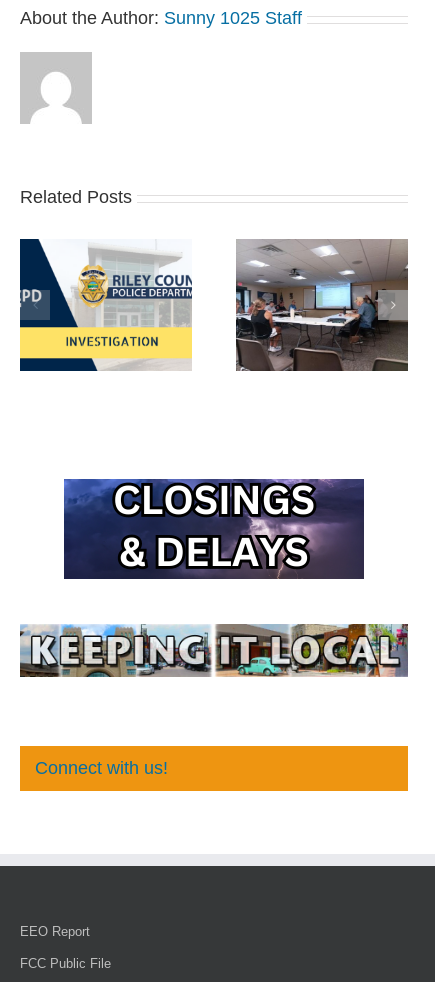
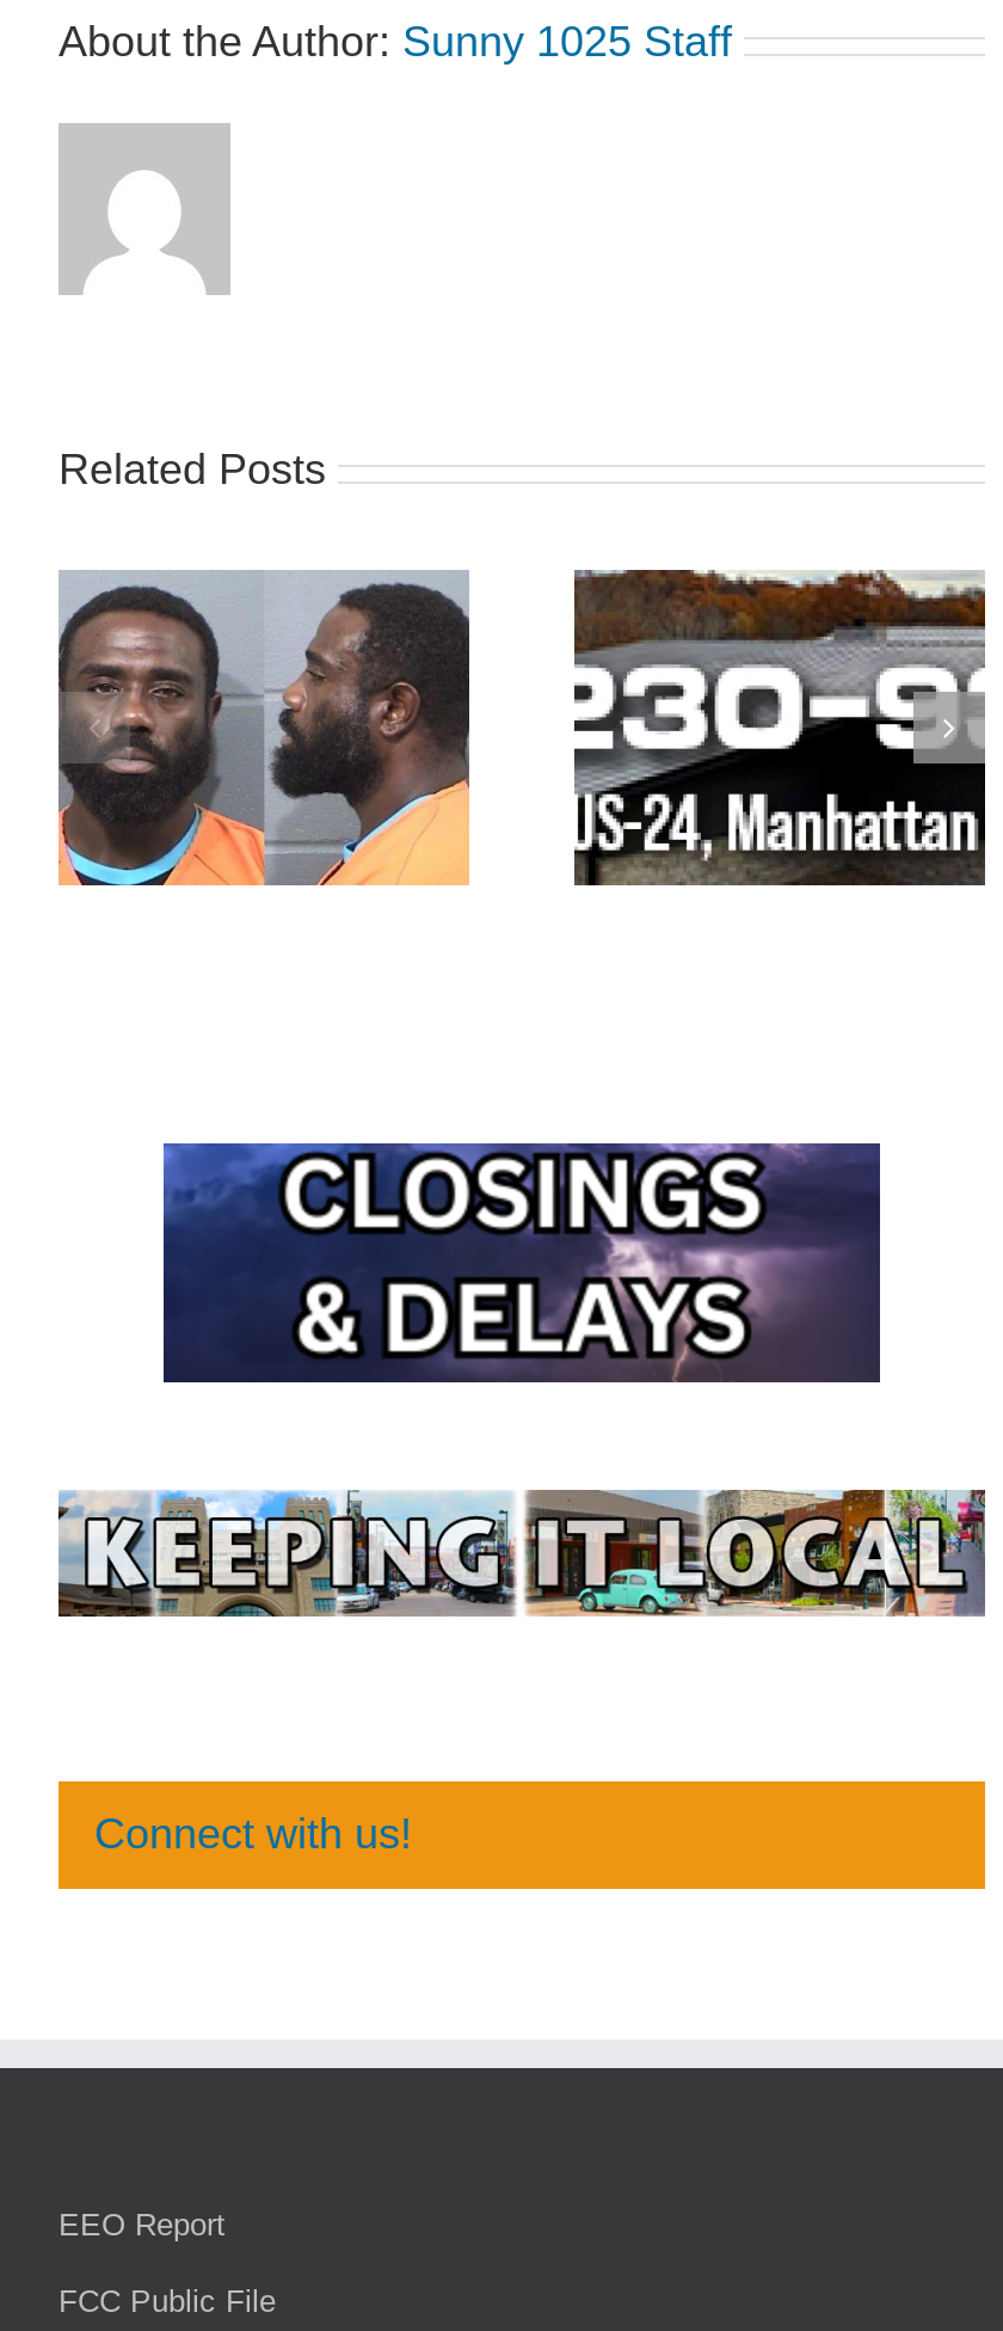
- [image]
+ [image]

- [image]
+ [image]
